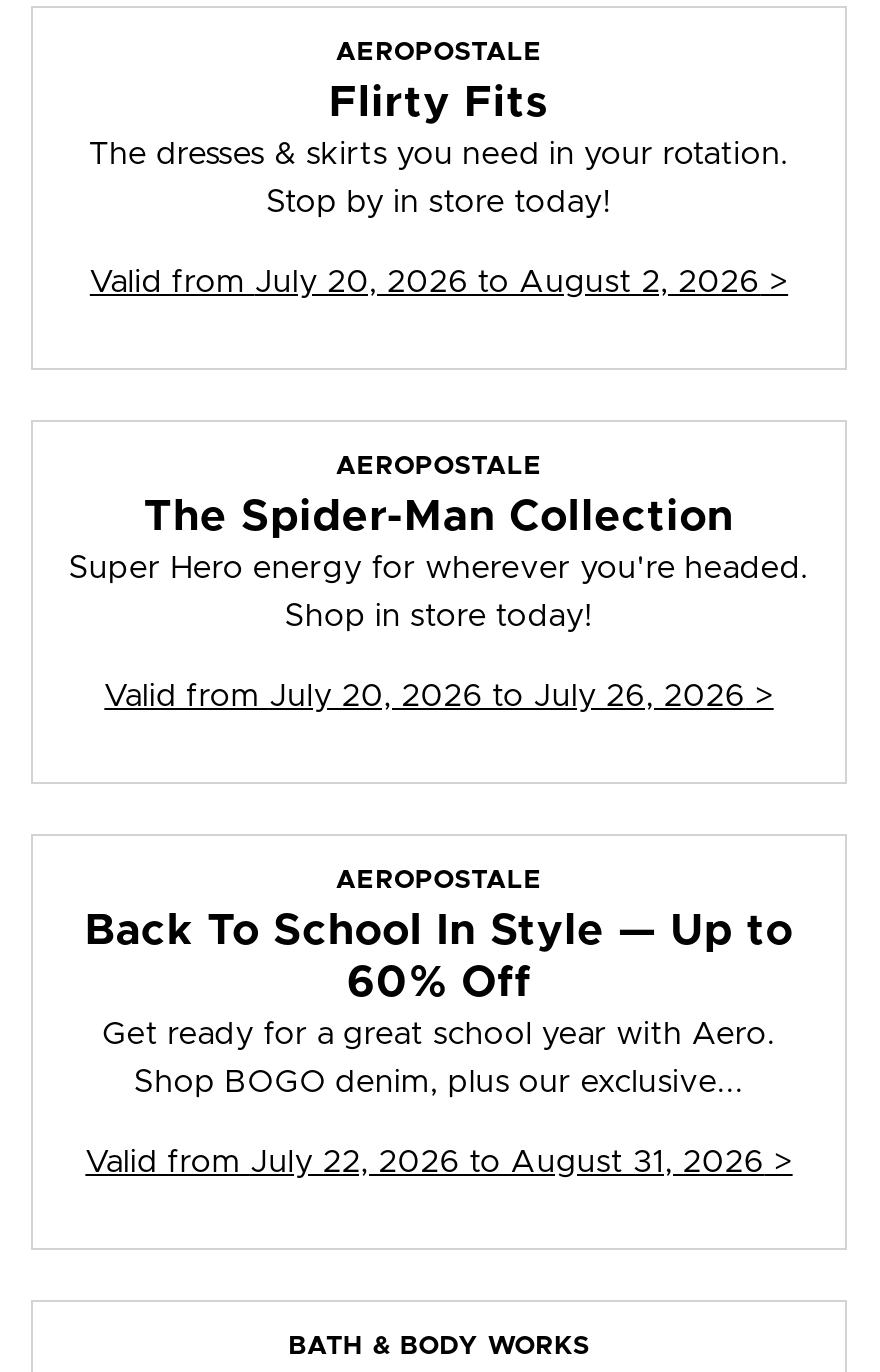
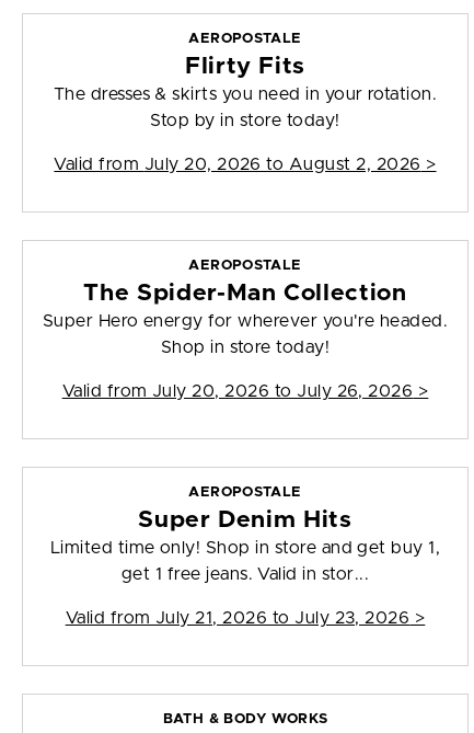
- Back To School In Style — Up to
- 60% Off
- Get ready for a great school year with Aero.
+ Super Denim Hits
+ Limited time only! Shop in store and get buy 1,

- Shop BOGO denim, plus our exclusive...
+ get 1 free jeans. Valid in stor...

- Valid from July 22, 2026 to August 31, 2026 >
+ Valid from July 21, 2026 to July 23, 2026 >
